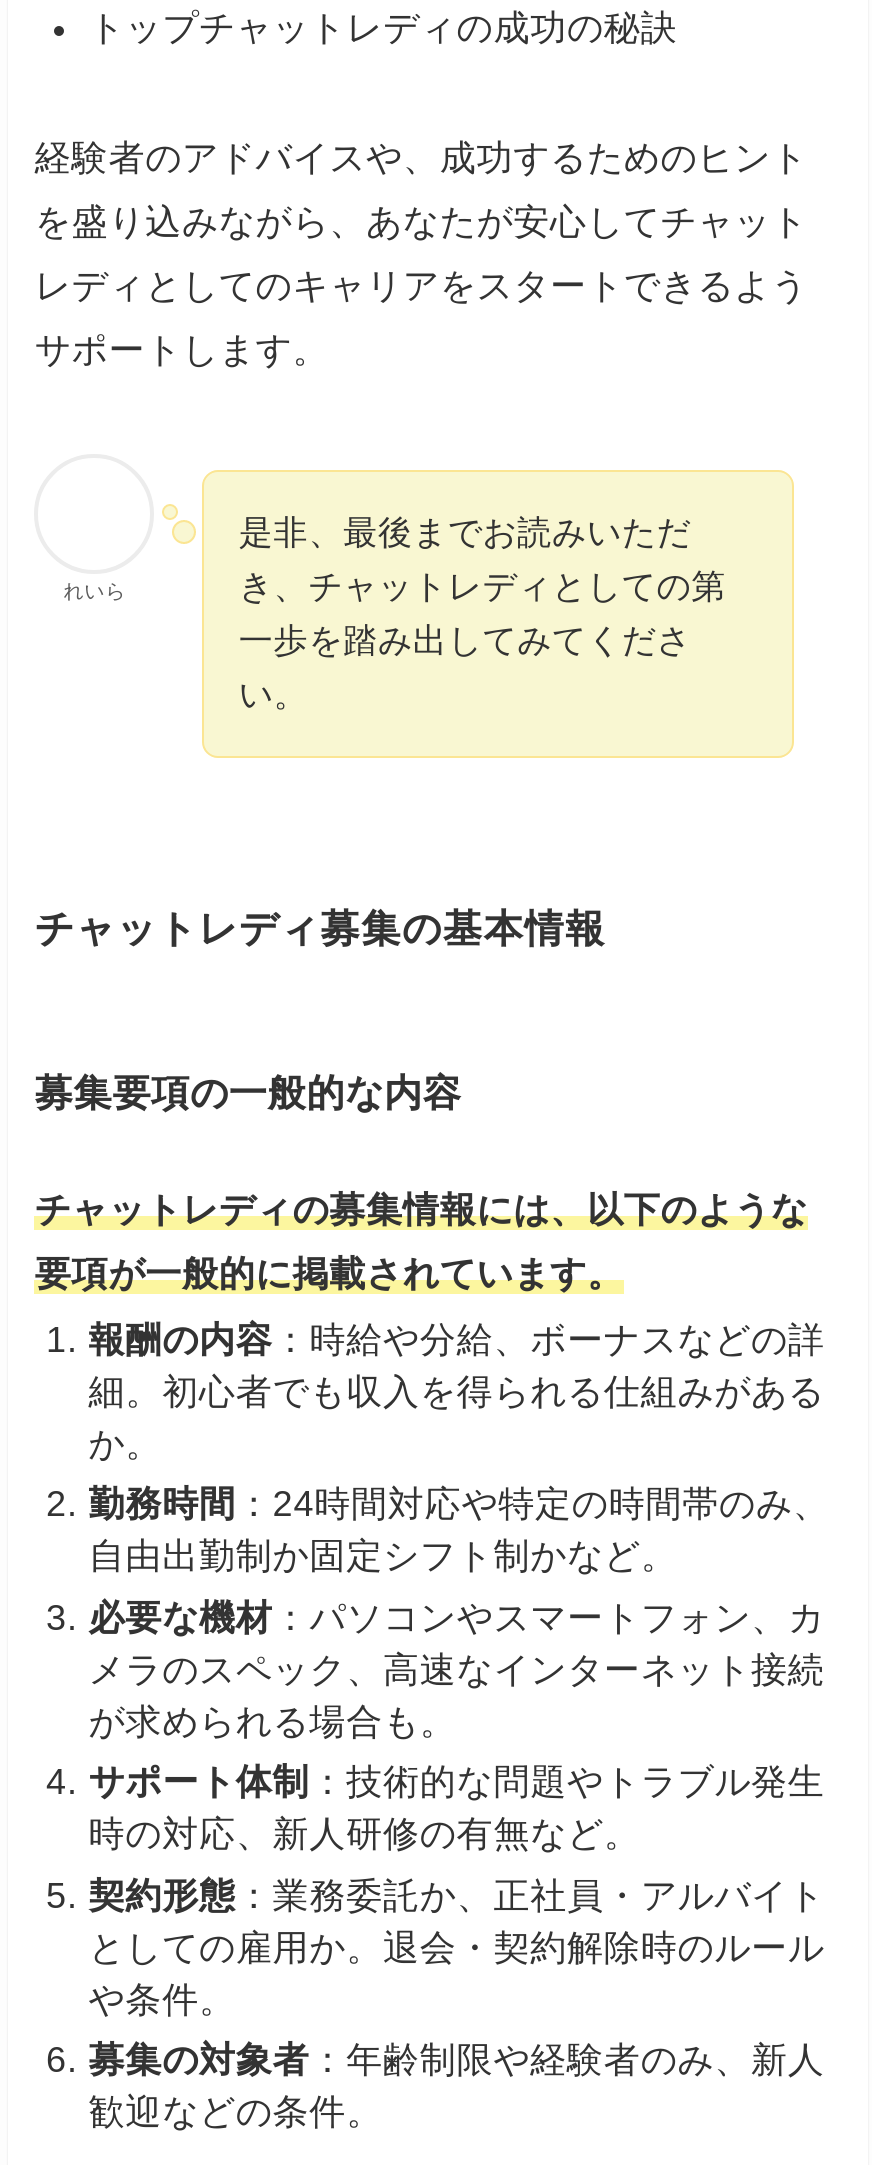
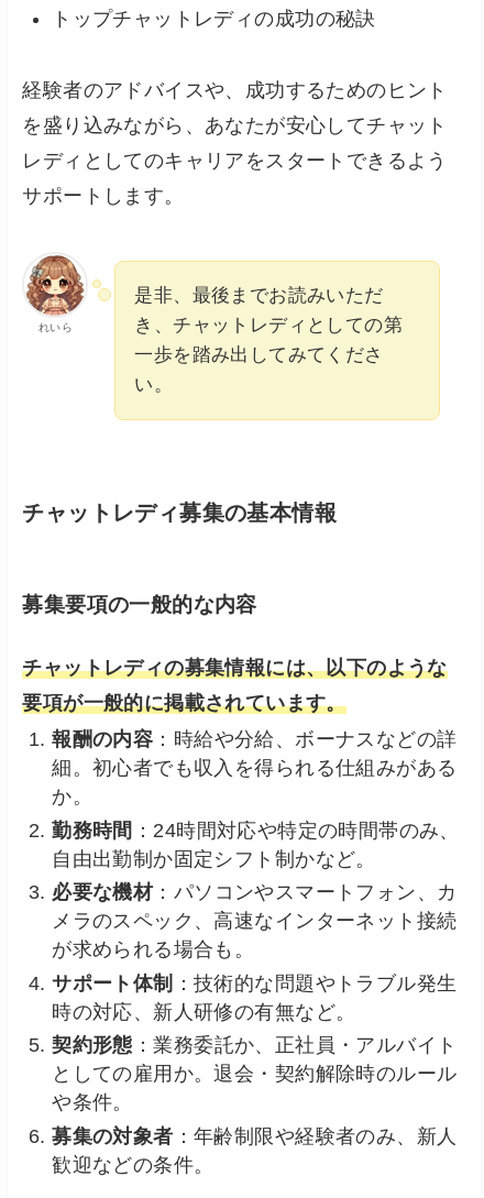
+ [image]
